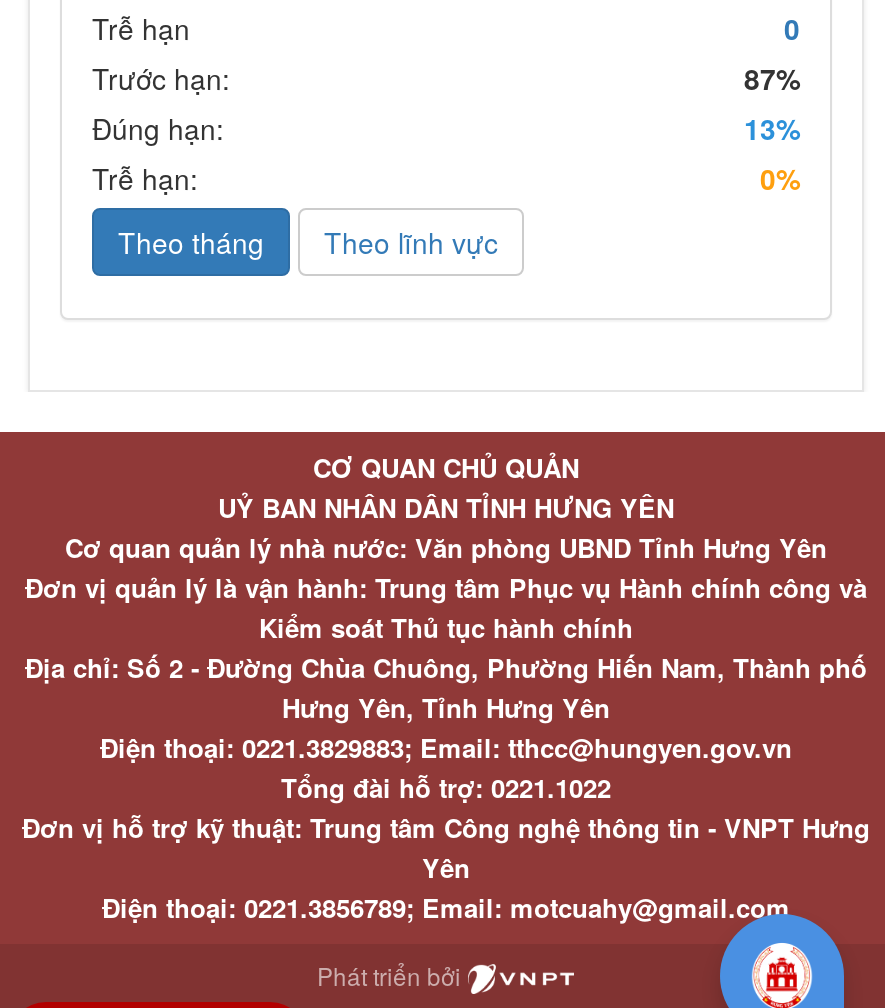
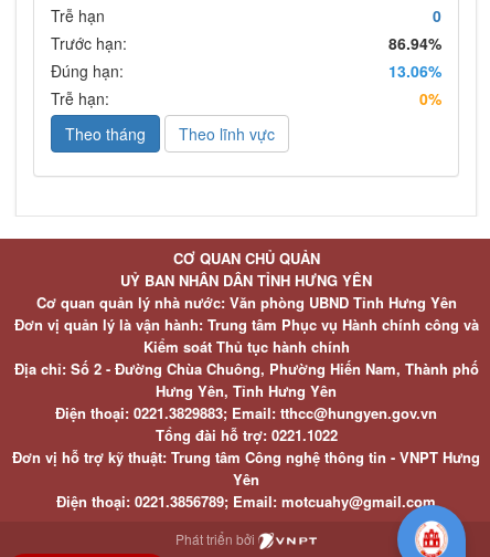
- 87%
+ 86.94%

- 13%
+ 13.06%
